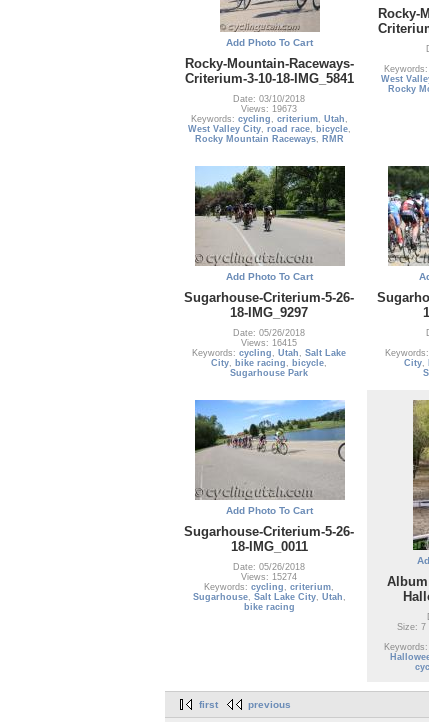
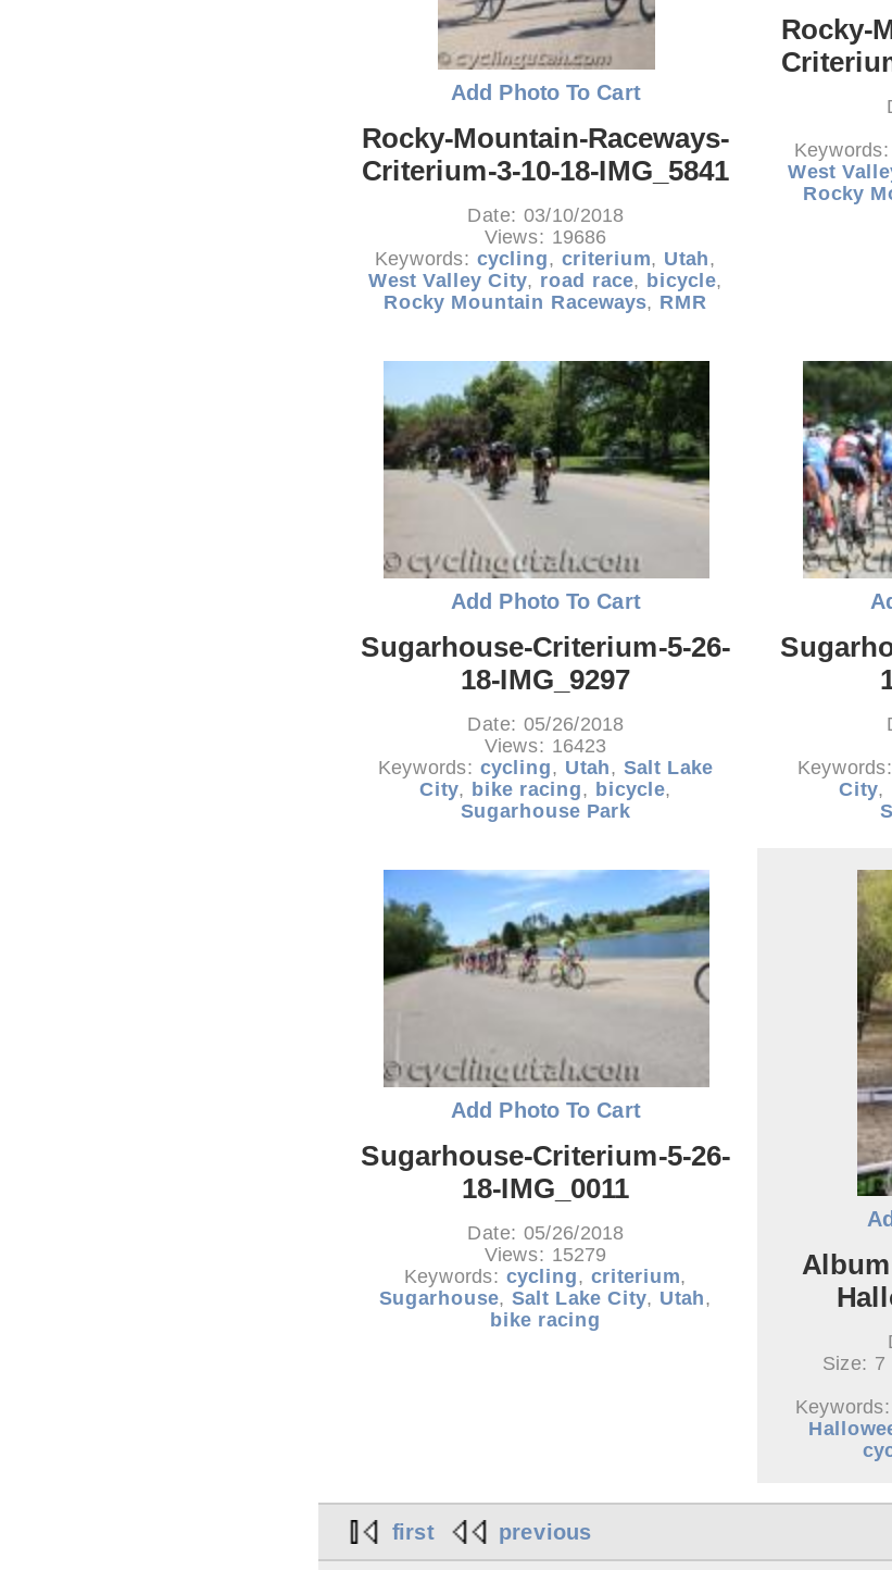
- Views: 19673
+ Views: 19686

- Views: 16415
+ Views: 16423

- Views: 15274
+ Views: 15279
